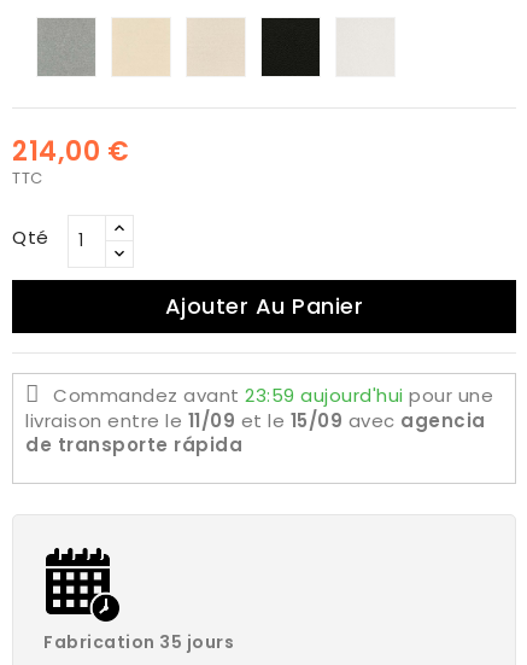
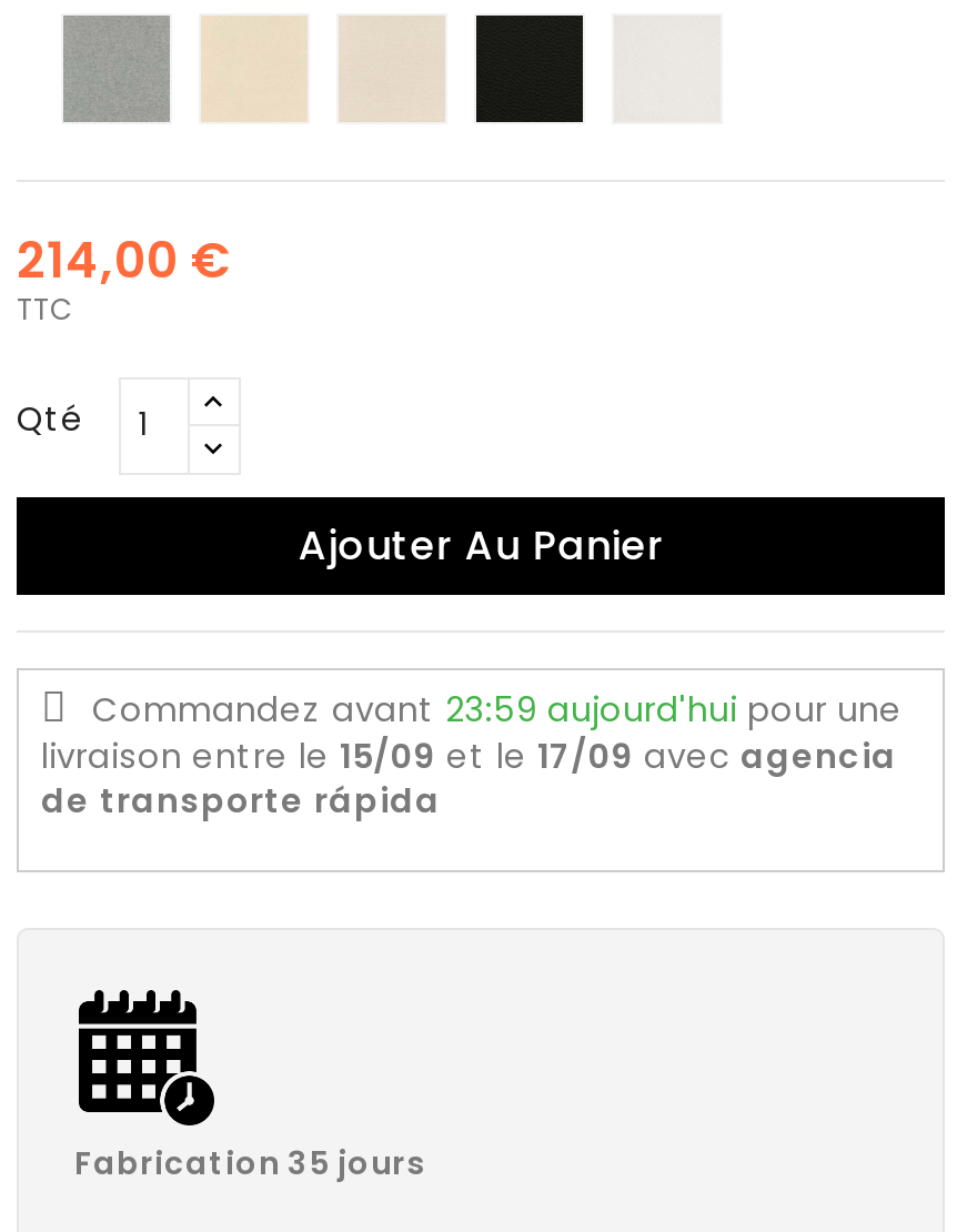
- livraison entre le 11/09 et le 15/09 avec agencia
+ livraison entre le 15/09 et le 17/09 avec agencia
